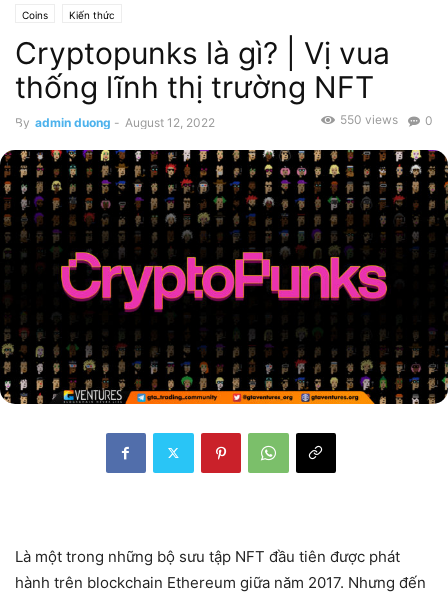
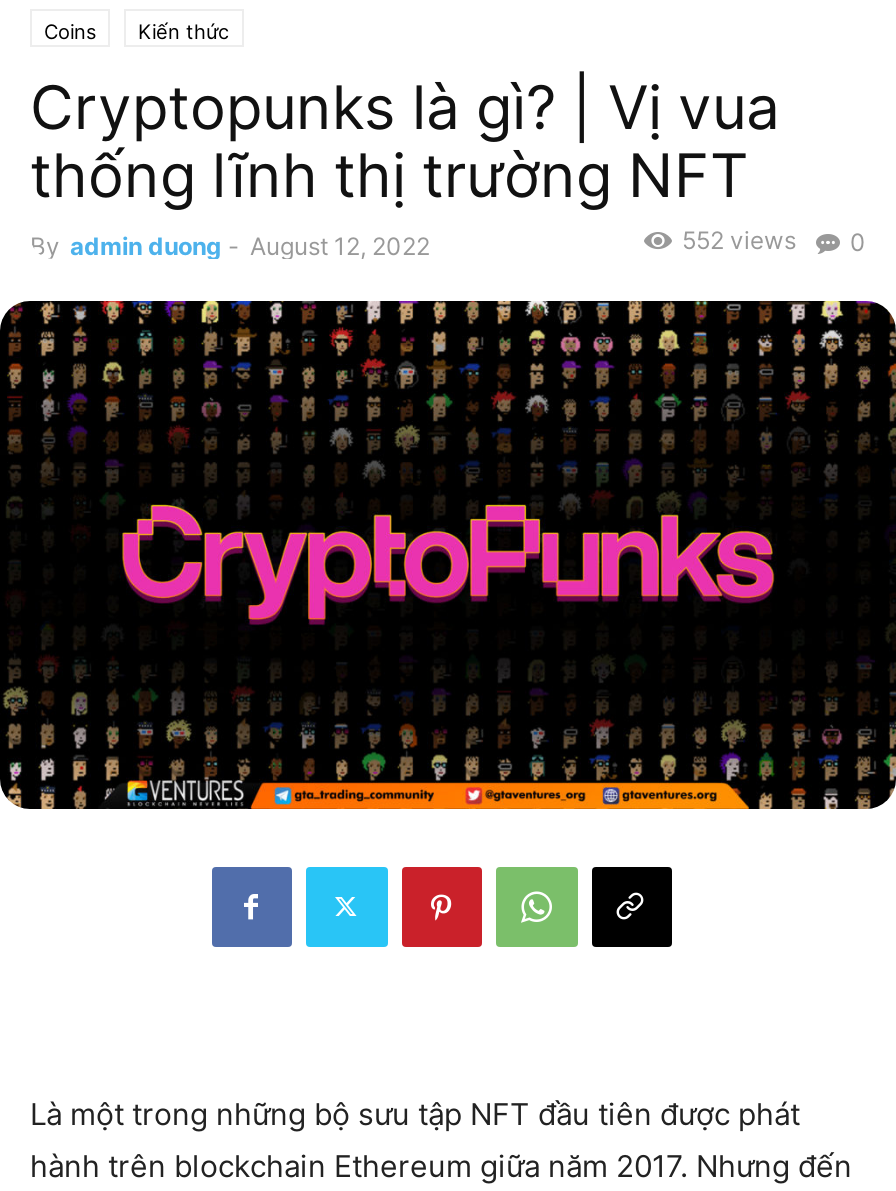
- 550 views 0
+ 552 views 0
